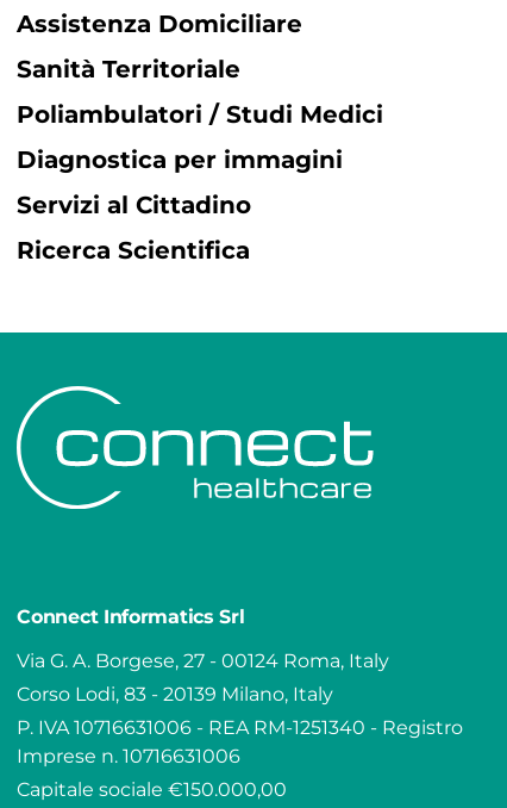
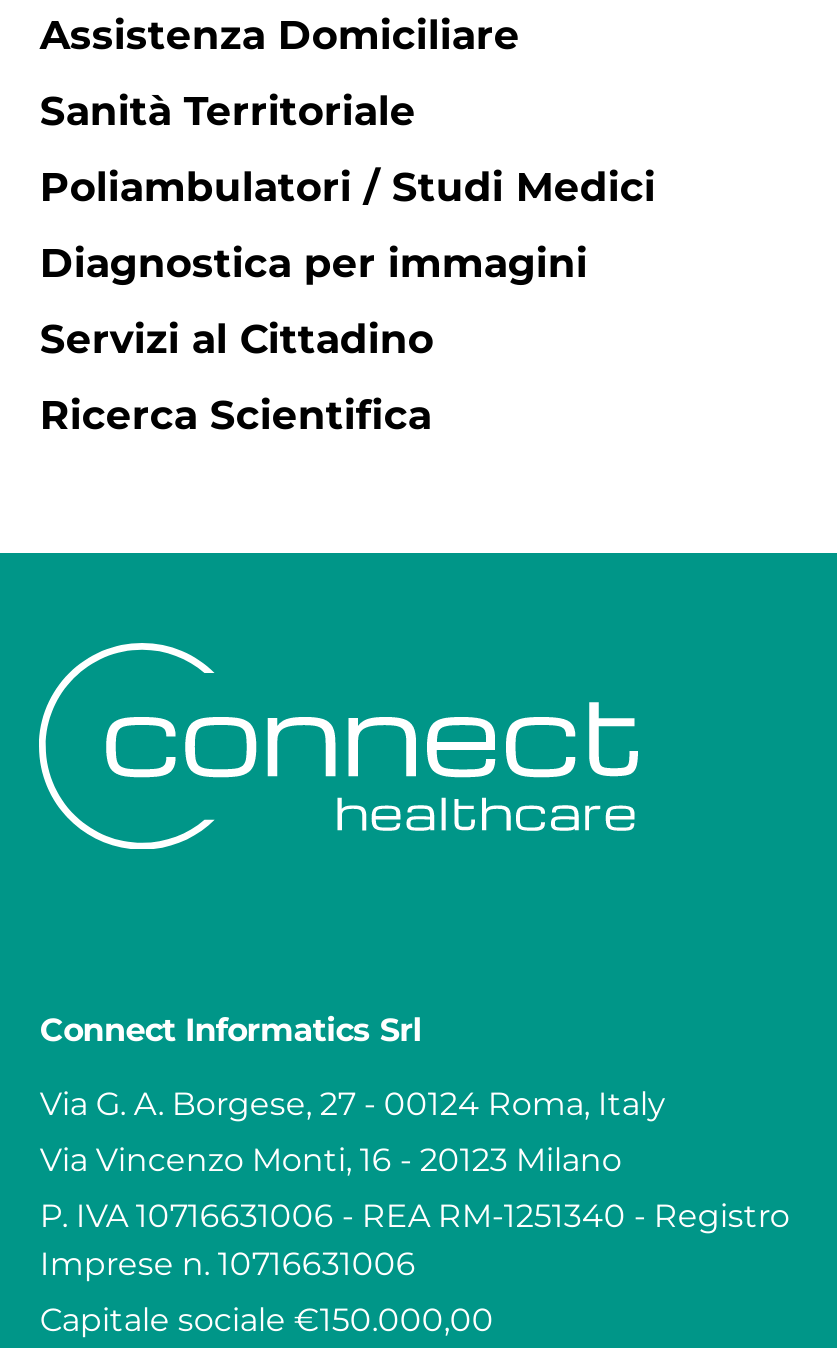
- Corso Lodi, 83 - 20139 Milano, Italy
+ Via Vincenzo Monti, 16 - 20123 Milano
